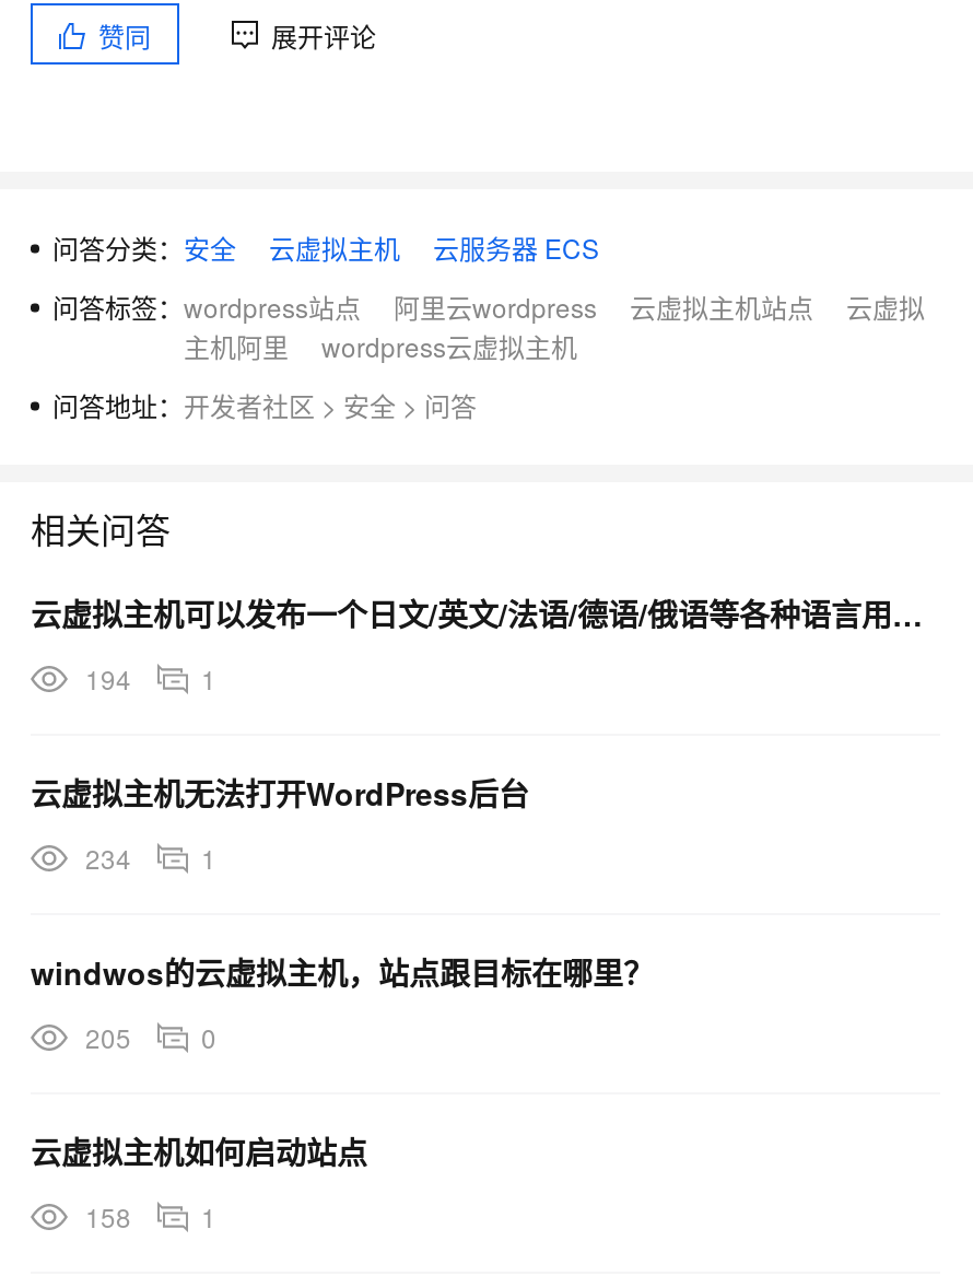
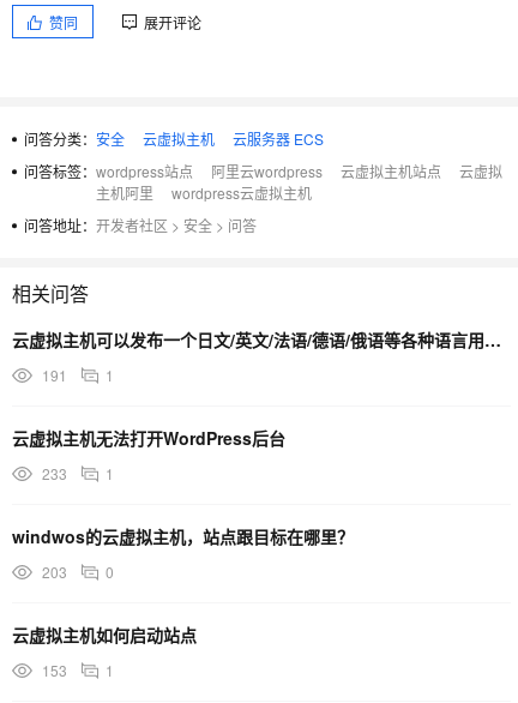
- 194 1
+ 191 1

- 234 1
+ 233 1

- 205 0
+ 203 0

- 158 1
+ 153 1
